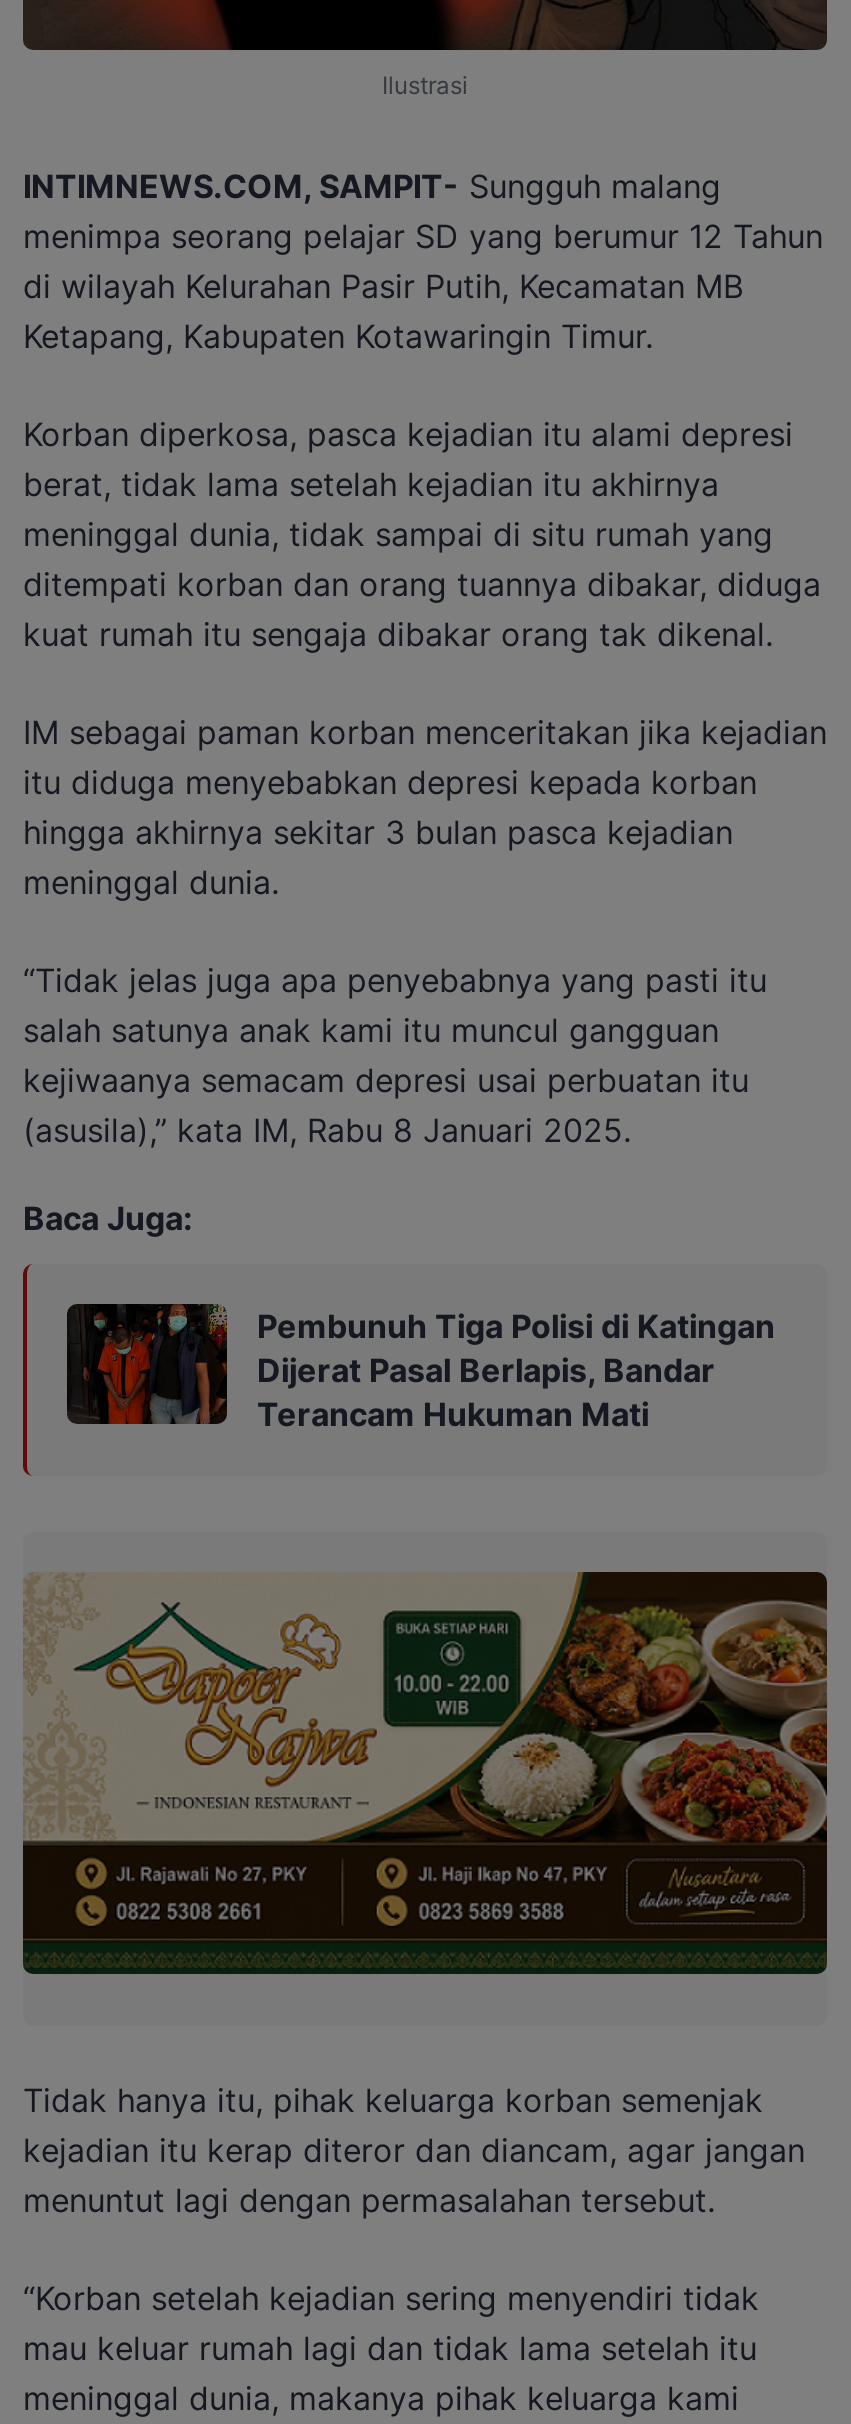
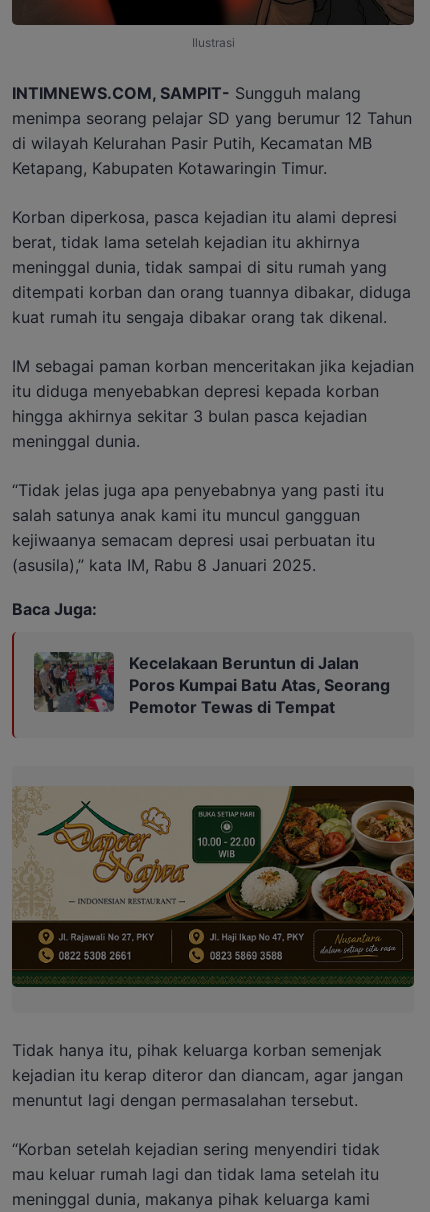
- [image]
- Pembunuh Tiga Polisi di Katingan
- Dijerat Pasal Berlapis, Bandar
- Terancam Hukuman Mati
+ [image]
+ Kecelakaan Beruntun di Jalan
+ Poros Kumpai Batu Atas, Seorang
+ Pemotor Tewas di Tempat
